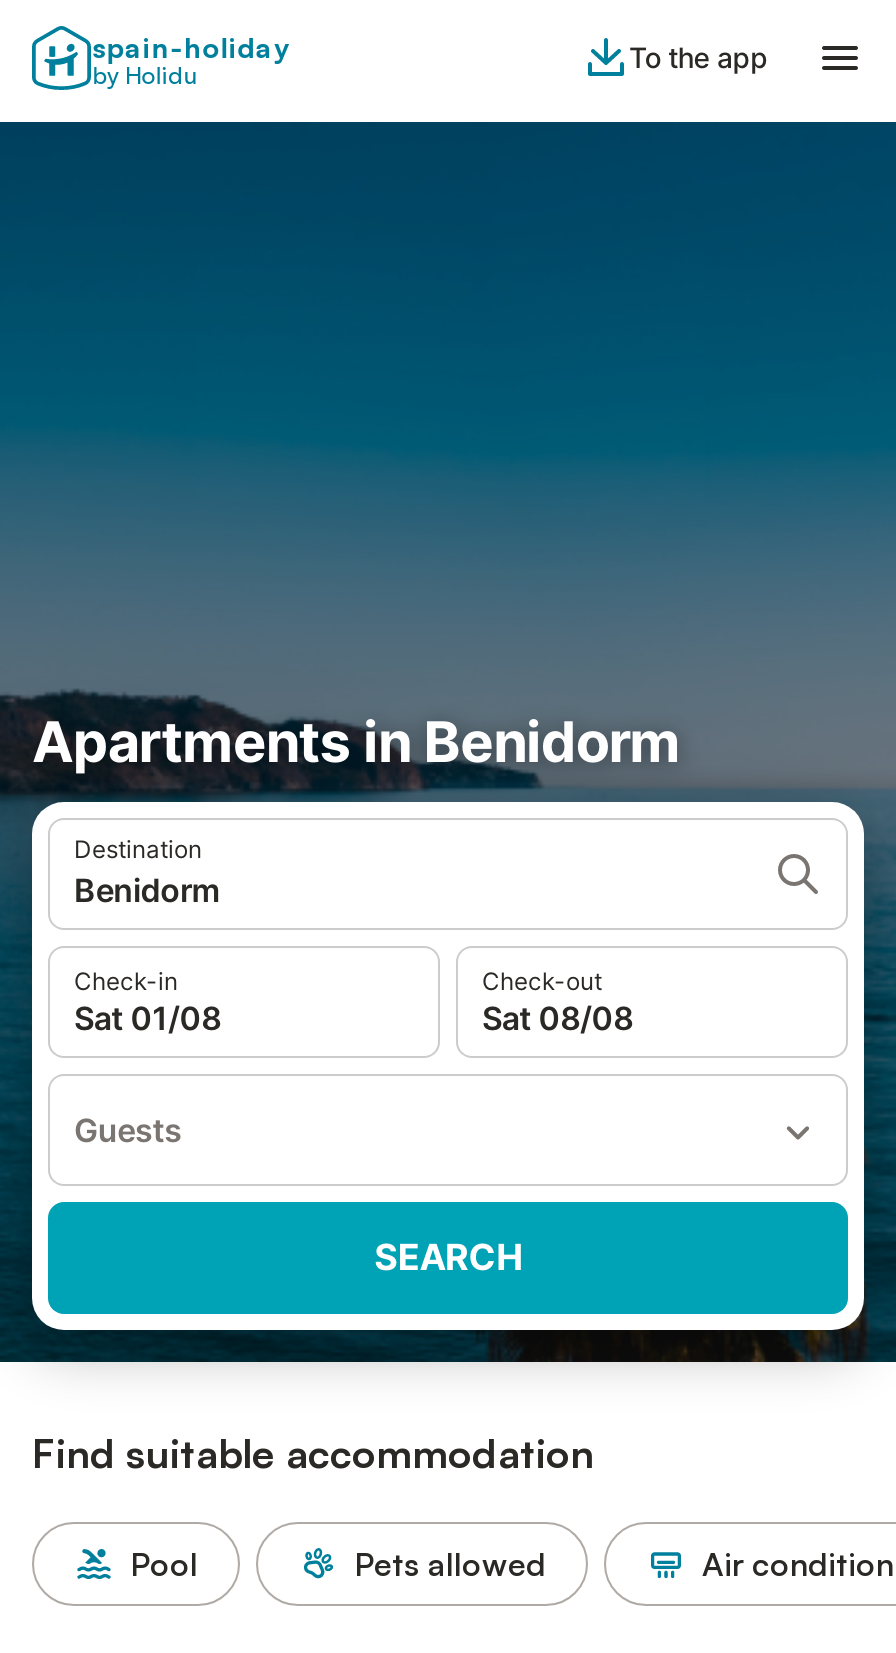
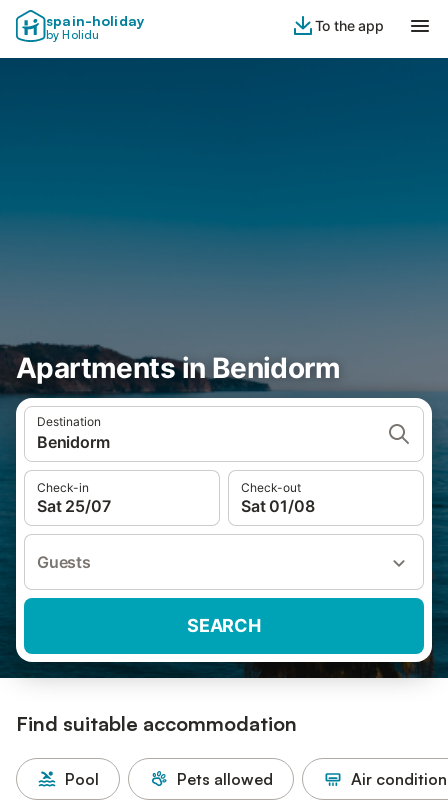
- Sat 01/08
+ Sat 25/07

- Sat 08/08
+ Sat 01/08
